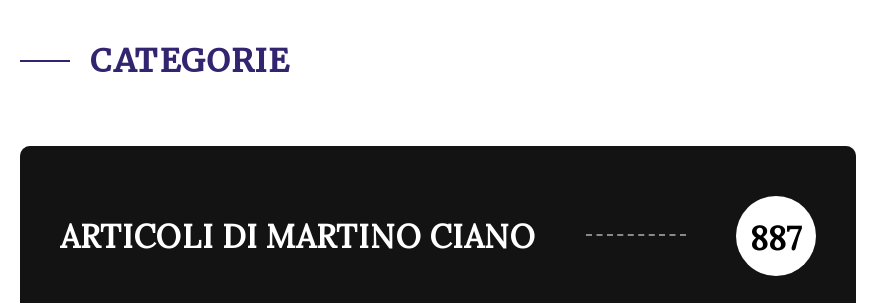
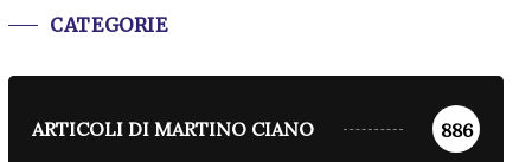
- 887
+ 886
